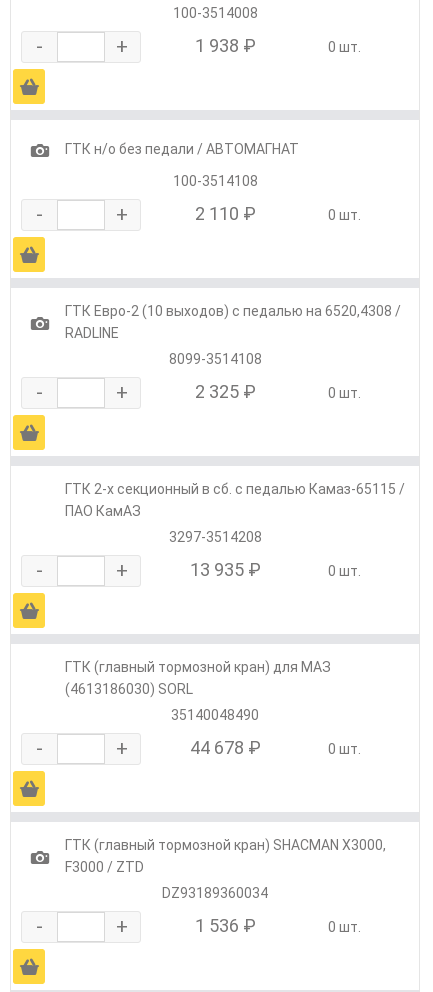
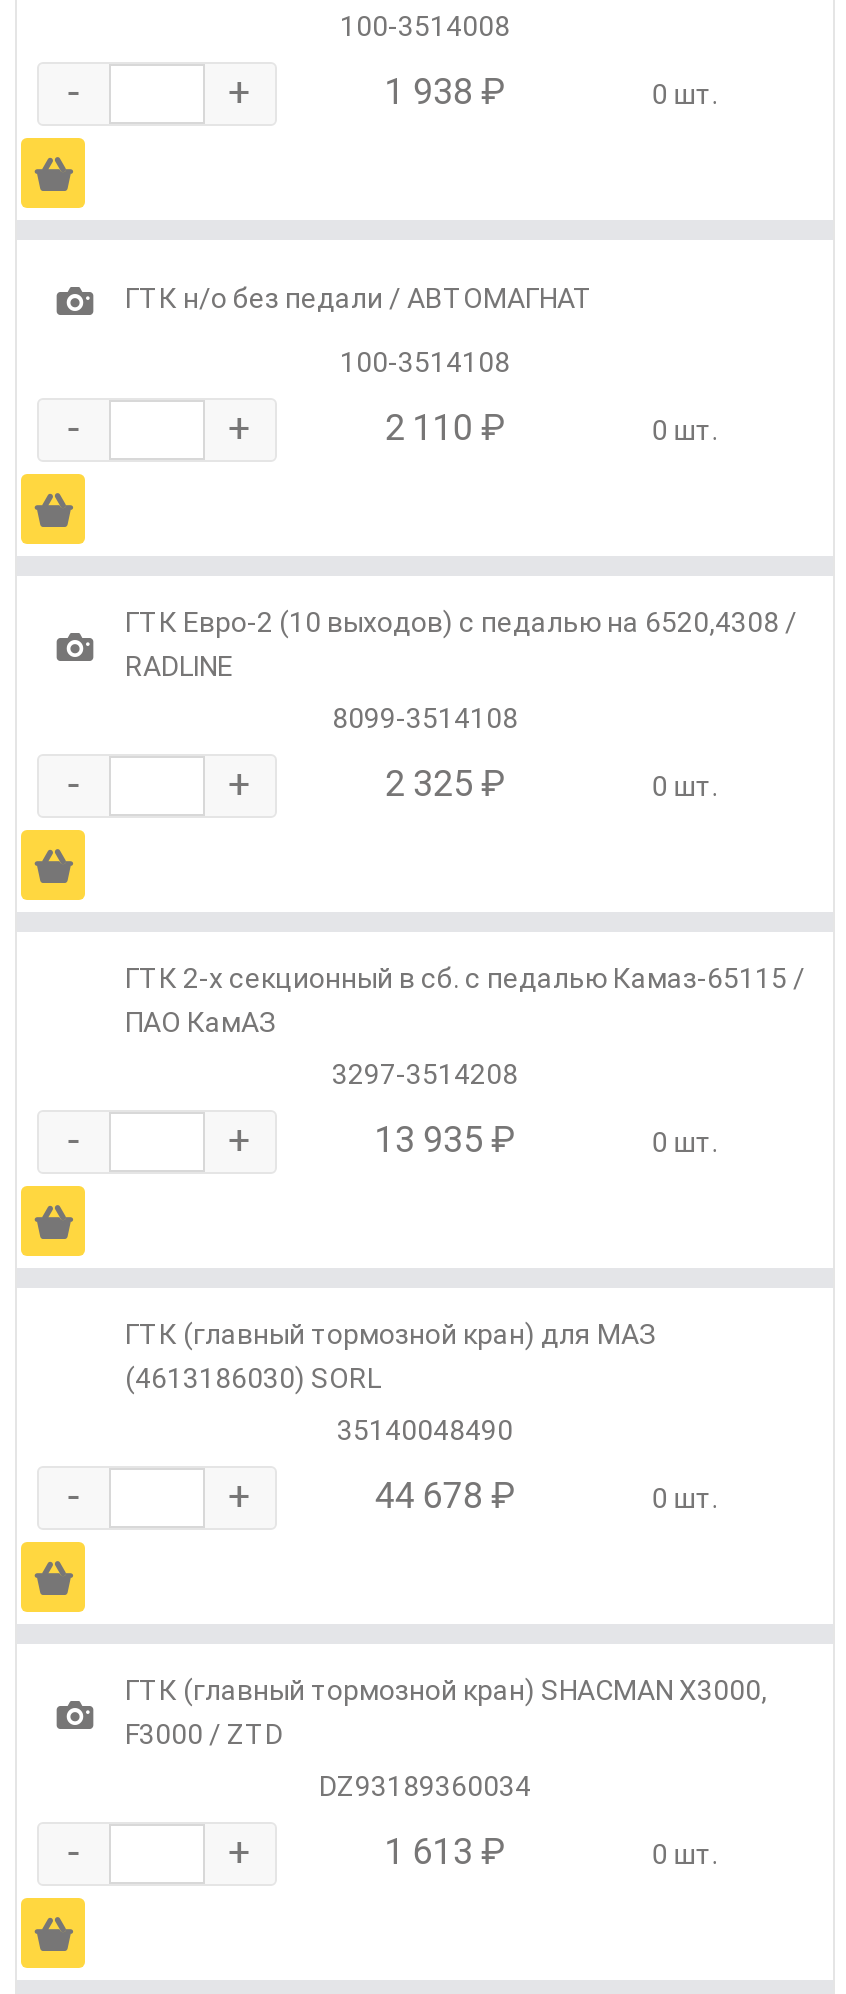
- 1 536 ₽
+ 1 613 ₽
